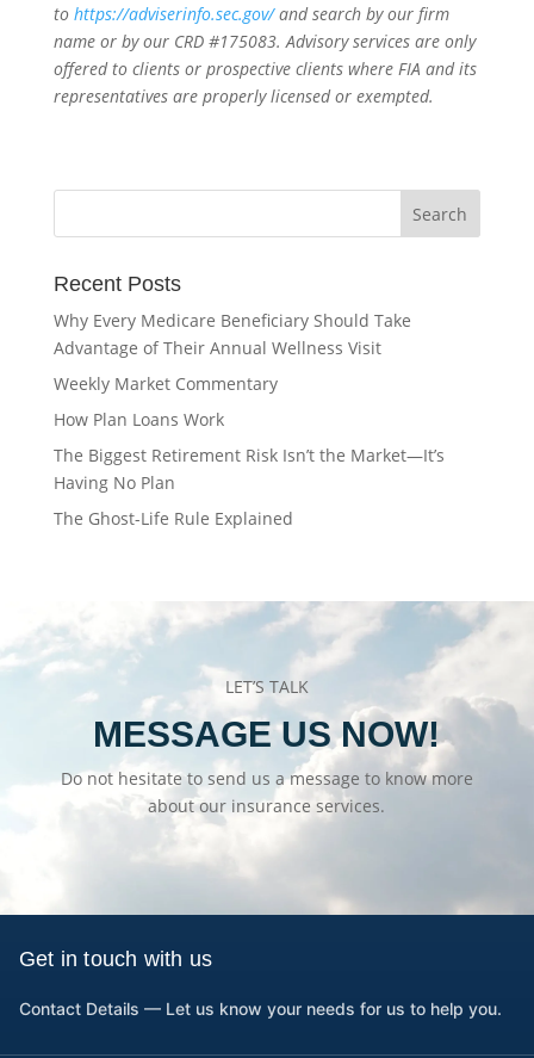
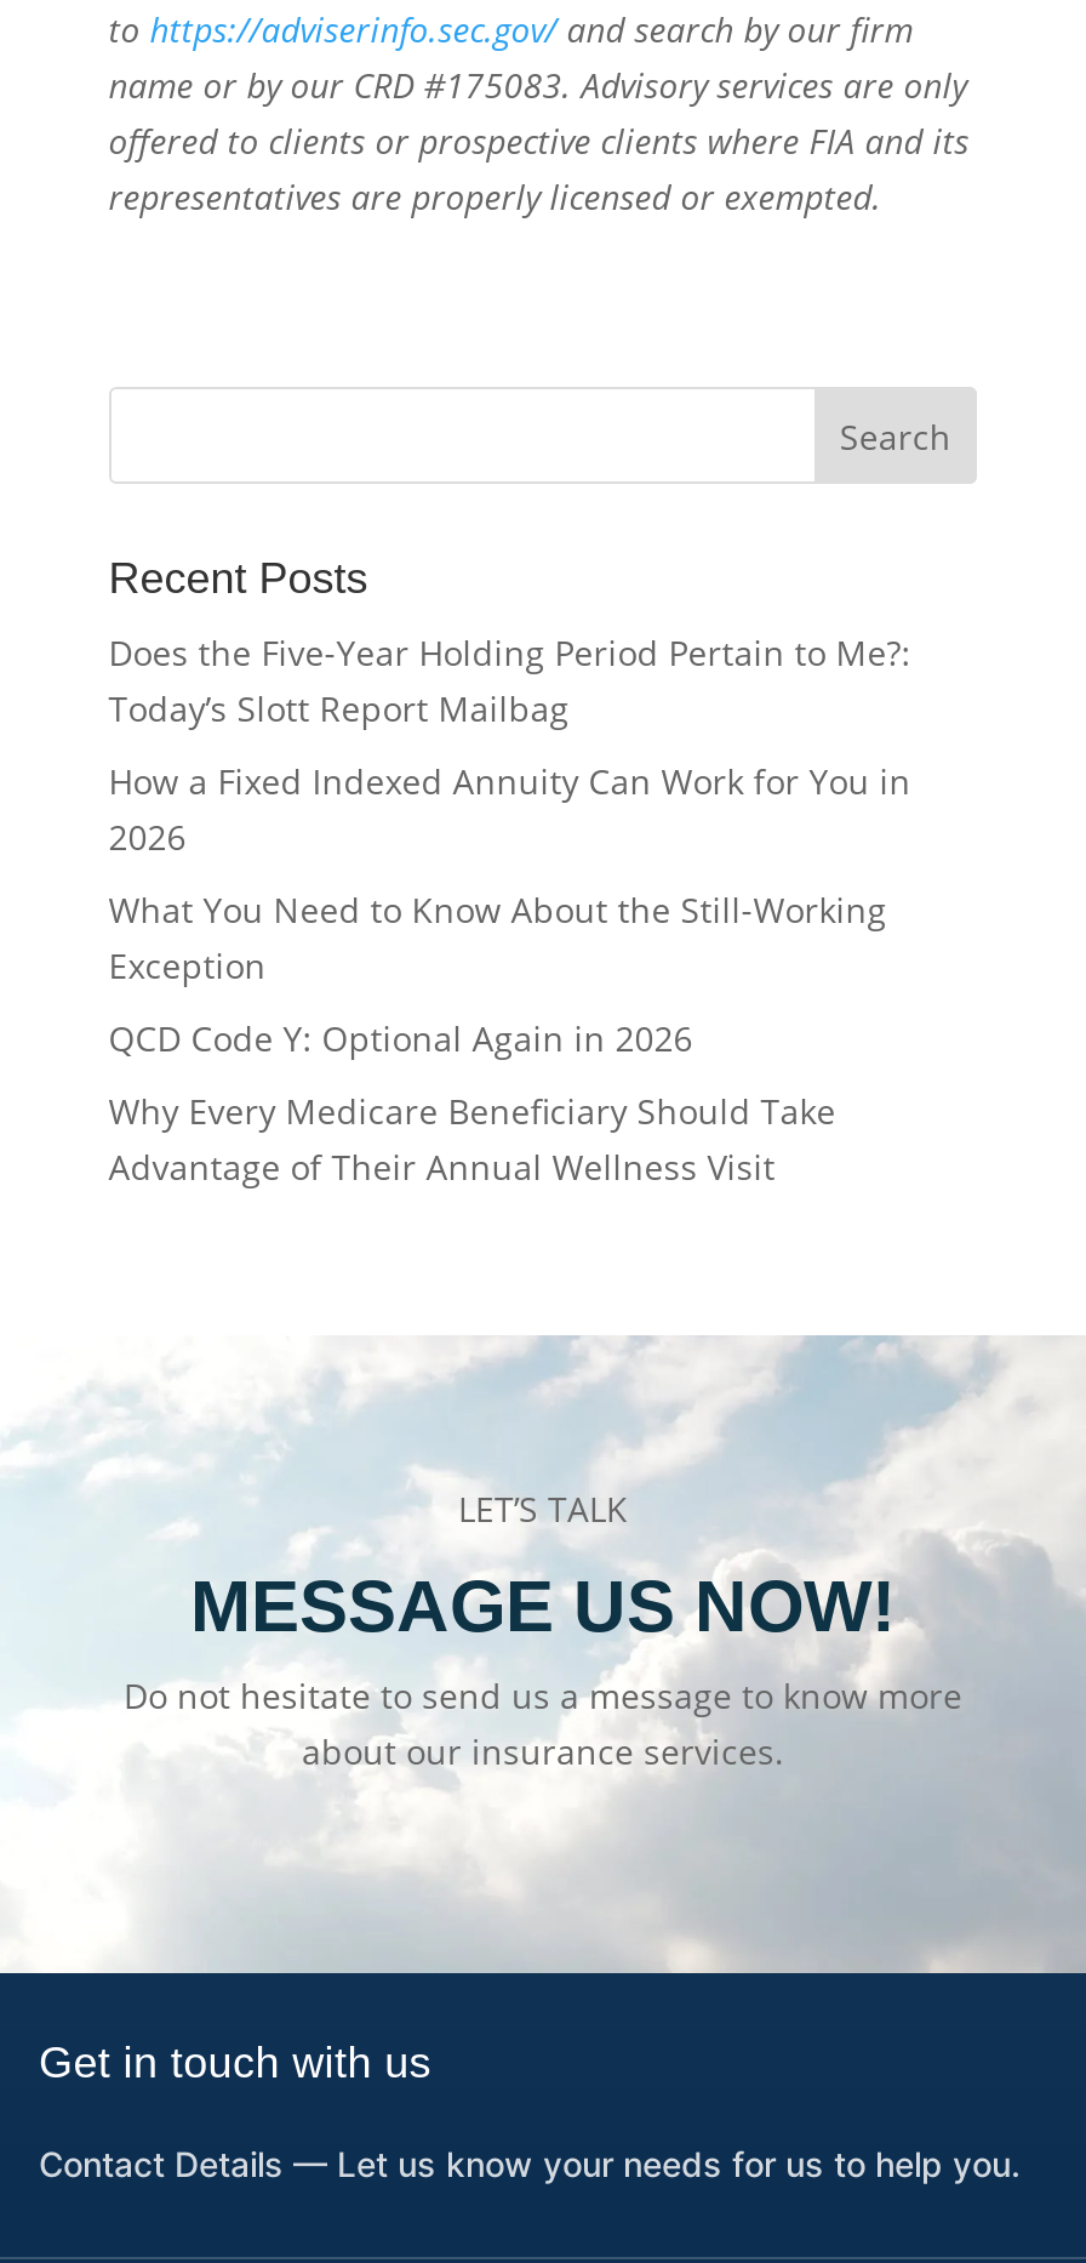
+ Does the Five-Year Holding Period Pertain to Me?:
+ Today’s Slott Report Mailbag
+ How a Fixed Indexed Annuity Can Work for You in
+ 2026
+ What You Need to Know About the Still-Working
+ Exception
+ QCD Code Y: Optional Again in 2026

moved down: Why Every Medicare Beneficiary Should Take | Advantage of Their Annual Wellness Visit

- Weekly Market Commentary
- How Plan Loans Work
- The Biggest Retirement Risk Isn’t the Market—It’s
- Having No Plan
- The Ghost-Life Rule Explained
